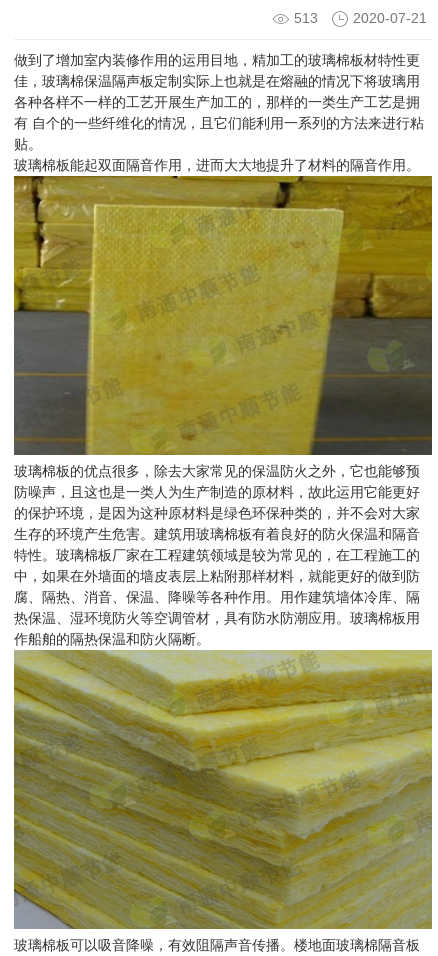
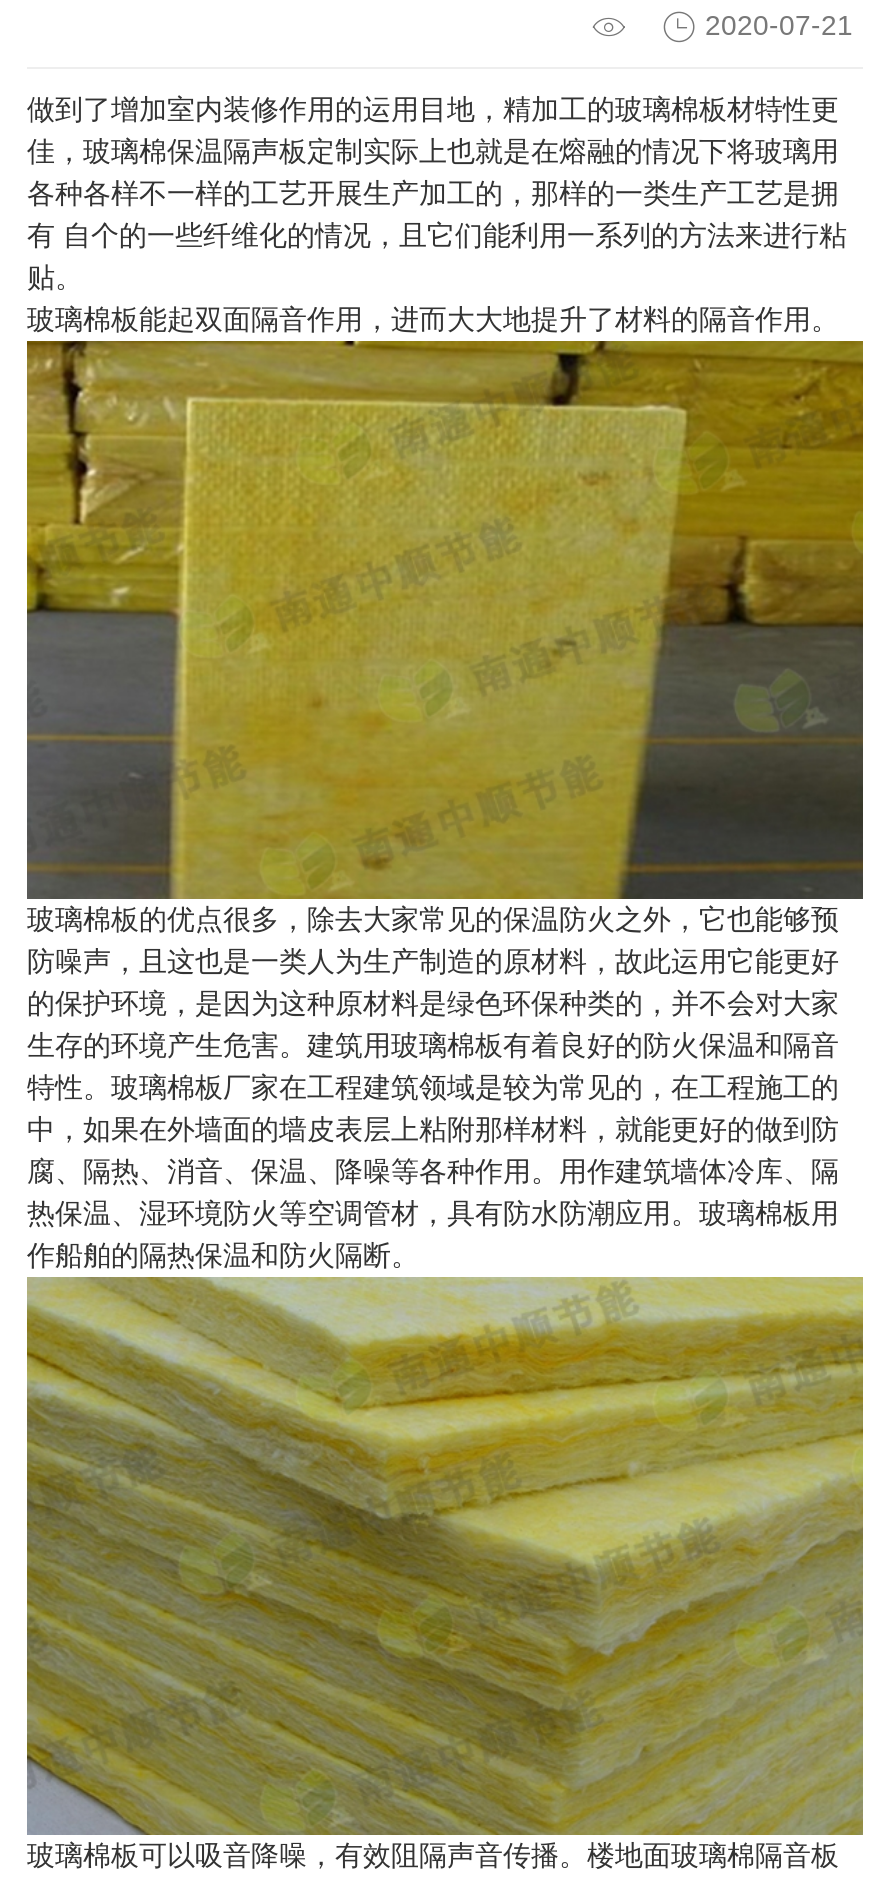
- 513
